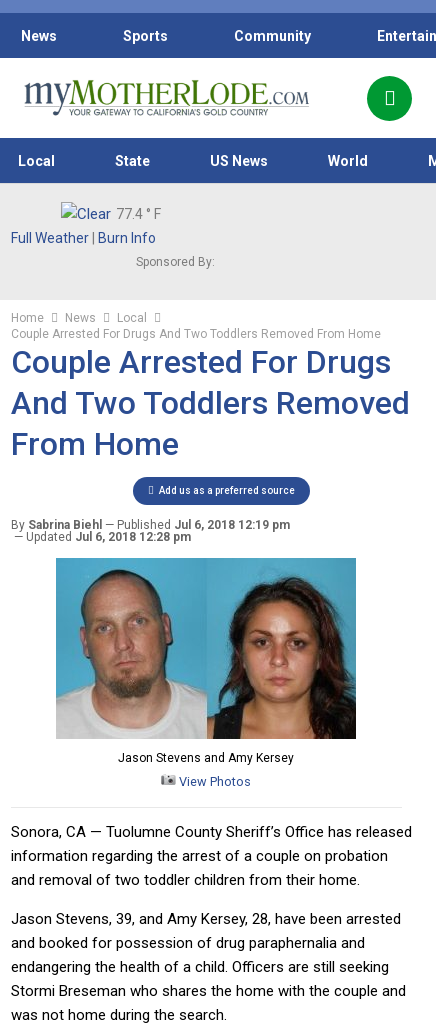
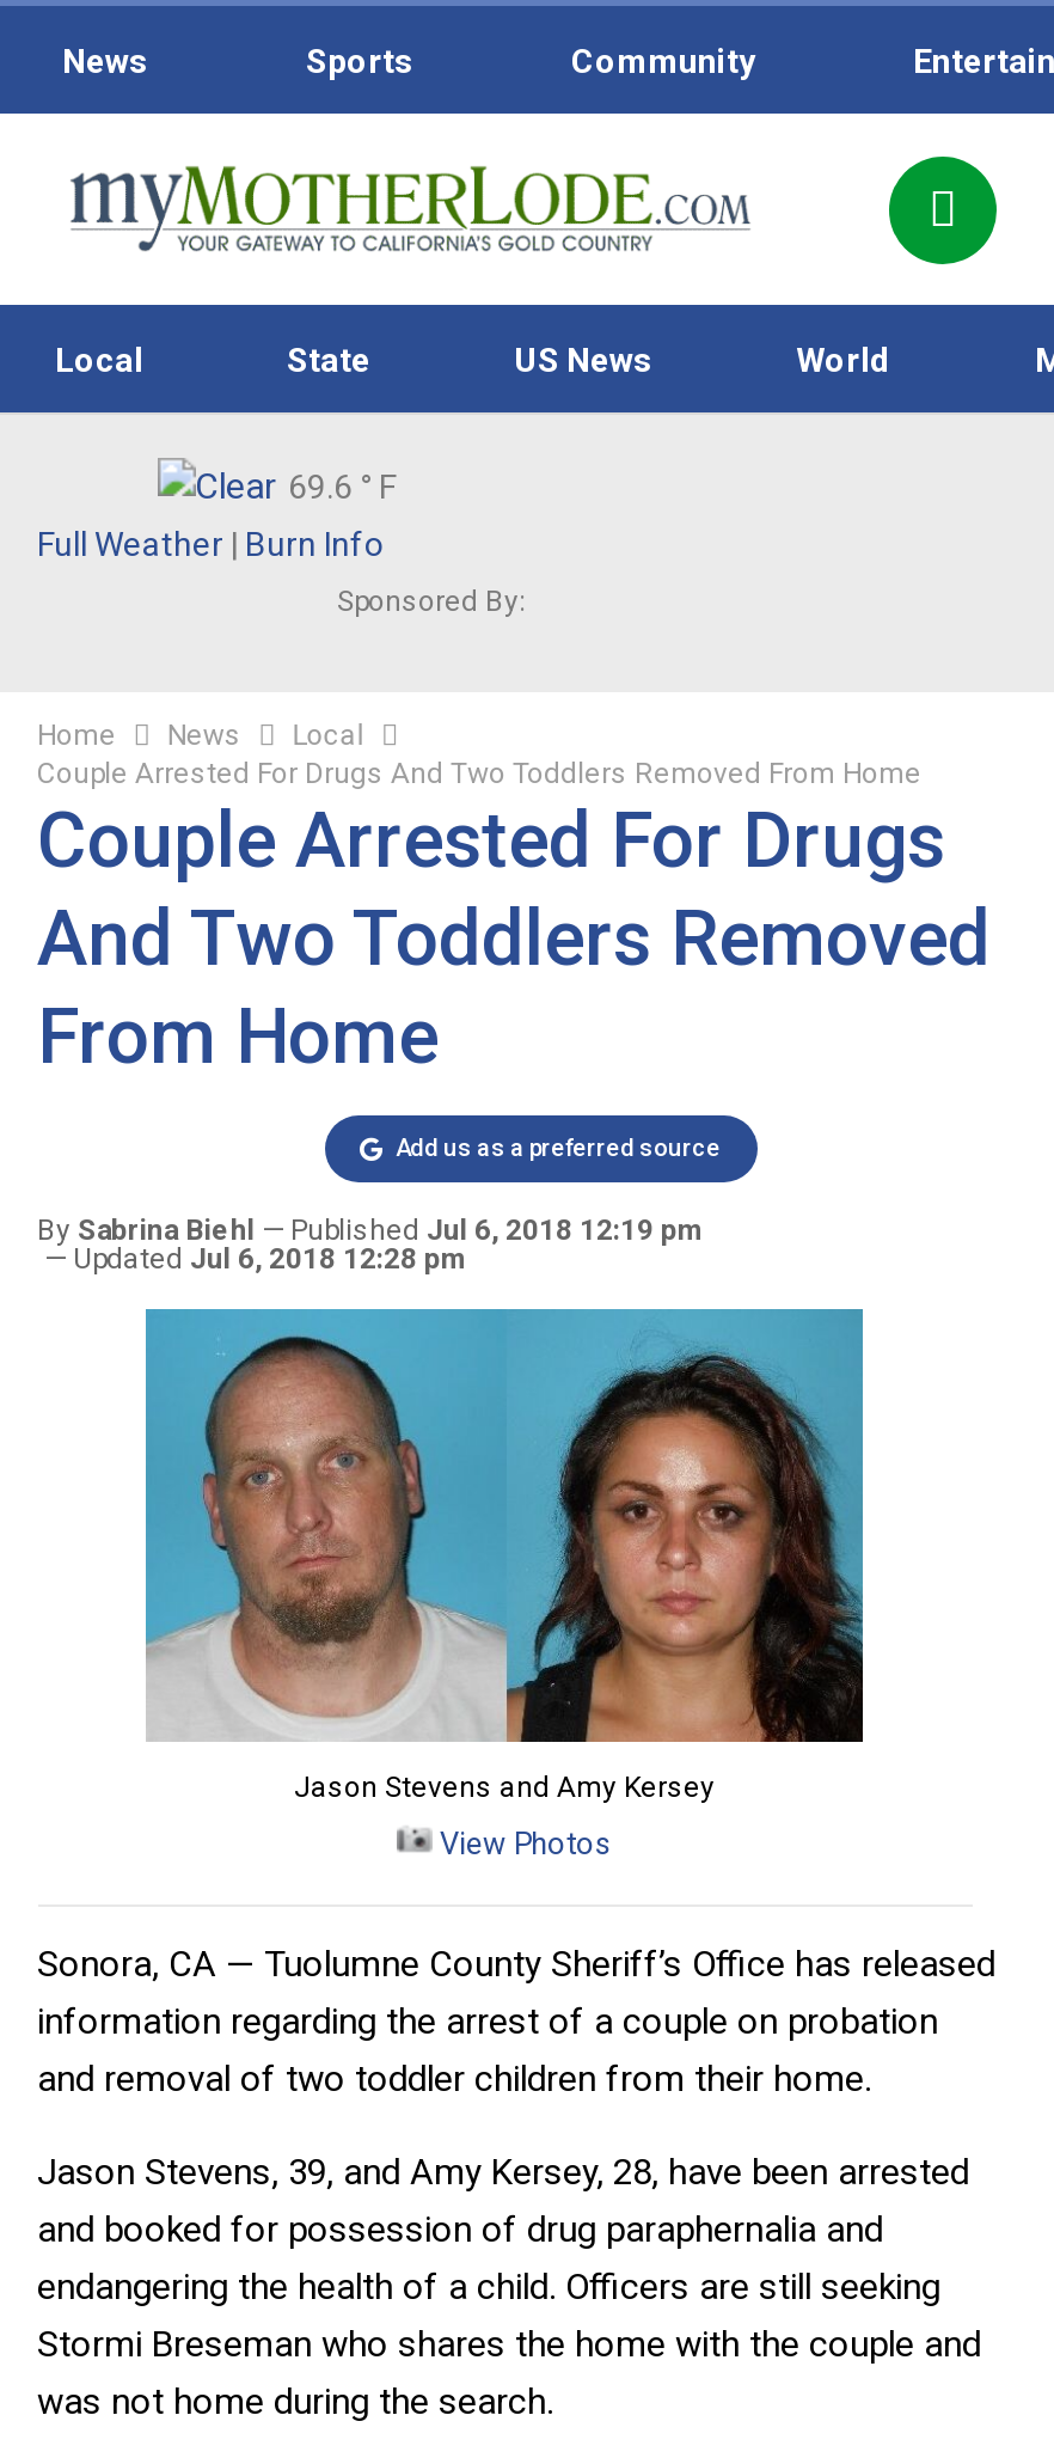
- 77.4 ° F
+ 69.6 ° F
